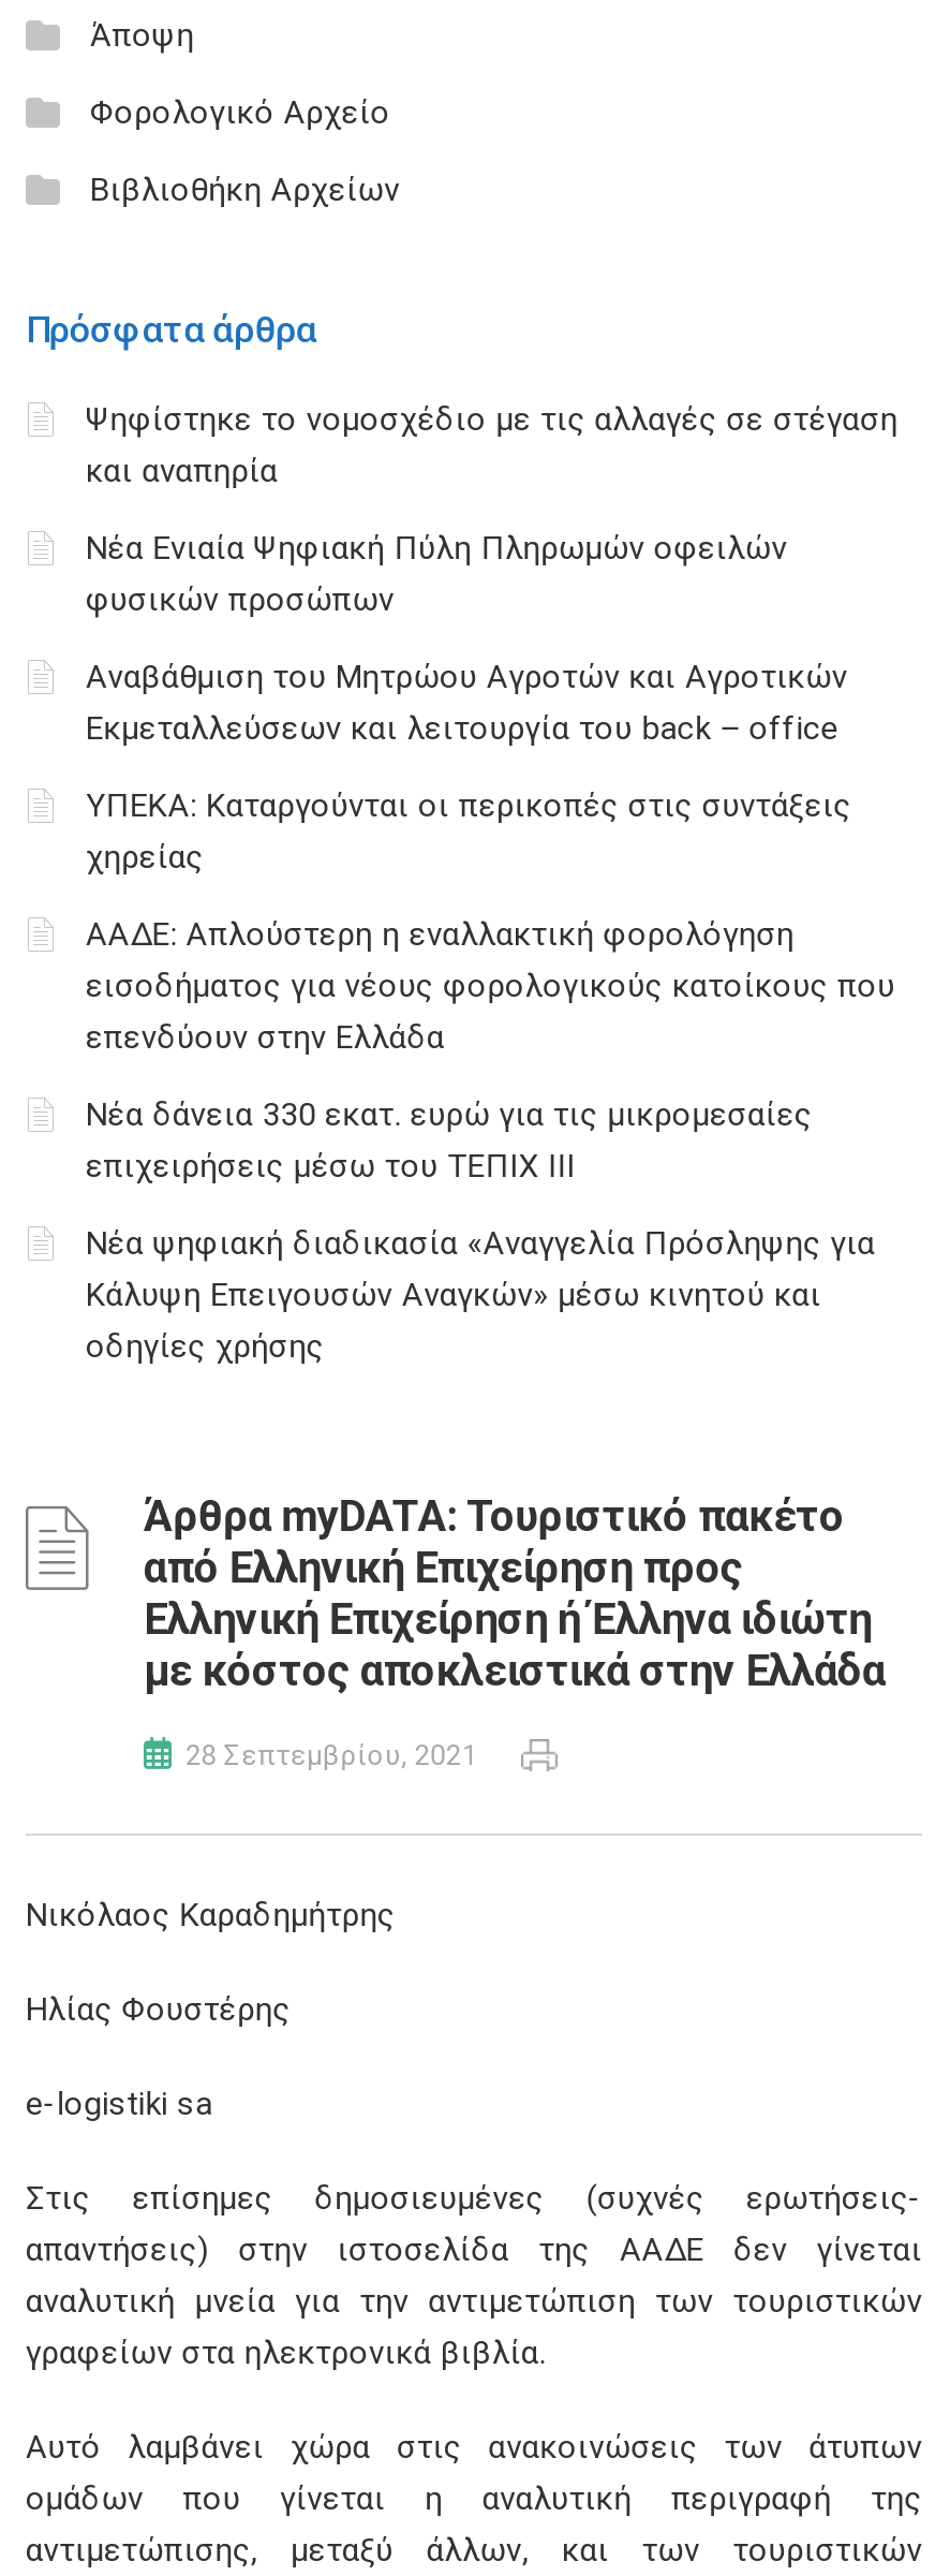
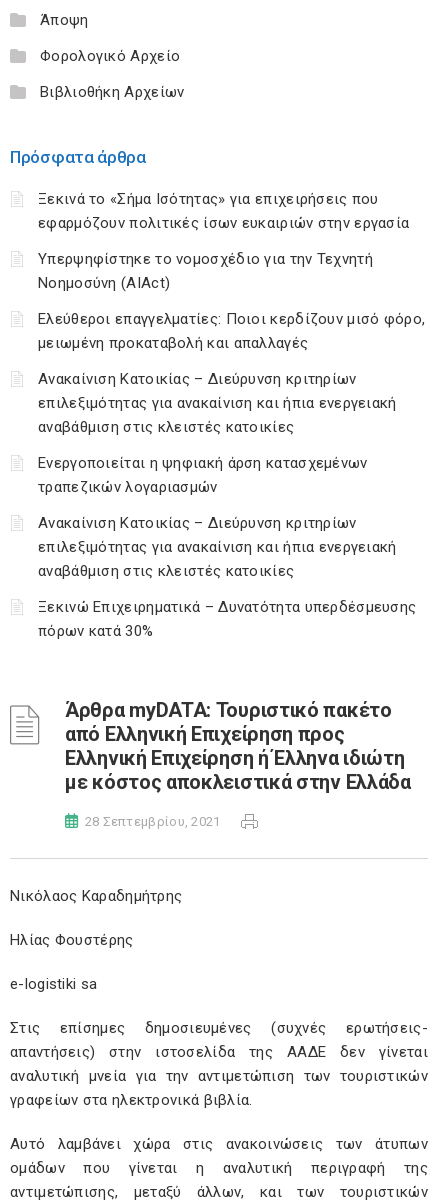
- Ψηφίστηκε το νομοσχέδιο με τις αλλαγές σε στέγαση
- και αναπηρία
+ Ξεκινά το «Σήμα Ισότητας» για επιχειρήσεις που
+ εφαρμόζουν πολιτικές ίσων ευκαιριών στην εργασία

- Νέα Ενιαία Ψηφιακή Πύλη Πληρωμών οφειλών
- φυσικών προσώπων
+ Υπερψηφίστηκε το νομοσχέδιο για την Τεχνητή
+ Νοημοσύνη (AIAct)

- Αναβάθμιση του Μητρώου Αγροτών και Αγροτικών
- Εκμεταλλεύσεων και λειτουργία του back – office
+ Ελεύθεροι επαγγελματίες: Ποιοι κερδίζουν μισό φόρο,
+ μειωμένη προκαταβολή και απαλλαγές

- ΥΠΕΚΑ: Καταργούνται οι περικοπές στις συντάξεις
- χηρείας
+ Ανακαίνιση Κατοικίας – Διεύρυνση κριτηρίων
+ επιλεξιμότητας για ανακαίνιση και ήπια ενεργειακή
+ αναβάθμιση στις κλειστές κατοικίες

- ΑΑΔΕ: Απλούστερη η εναλλακτική φορολόγηση
- εισοδήματος για νέους φορολογικούς κατοίκους που
- επενδύουν στην Ελλάδα
+ Ενεργοποιείται η ψηφιακή άρση κατασχεμένων
+ τραπεζικών λογαριασμών

- Νέα δάνεια 330 εκατ. ευρώ για τις μικρομεσαίες
- επιχειρήσεις μέσω του ΤΕΠΙΧ ΙΙΙ
+ Ανακαίνιση Κατοικίας – Διεύρυνση κριτηρίων
+ επιλεξιμότητας για ανακαίνιση και ήπια ενεργειακή
+ αναβάθμιση στις κλειστές κατοικίες

- Νέα ψηφιακή διαδικασία «Αναγγελία Πρόσληψης για
- Κάλυψη Επειγουσών Αναγκών» μέσω κινητού και
- οδηγίες χρήσης
+ Ξεκινώ Επιχειρηματικά – Δυνατότητα υπερδέσμευσης
+ πόρων κατά 30%
